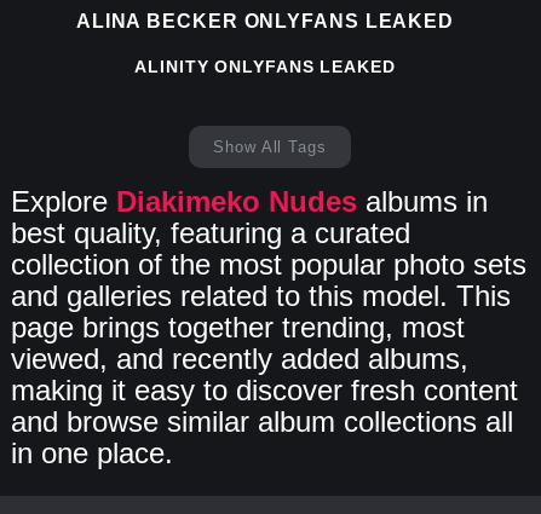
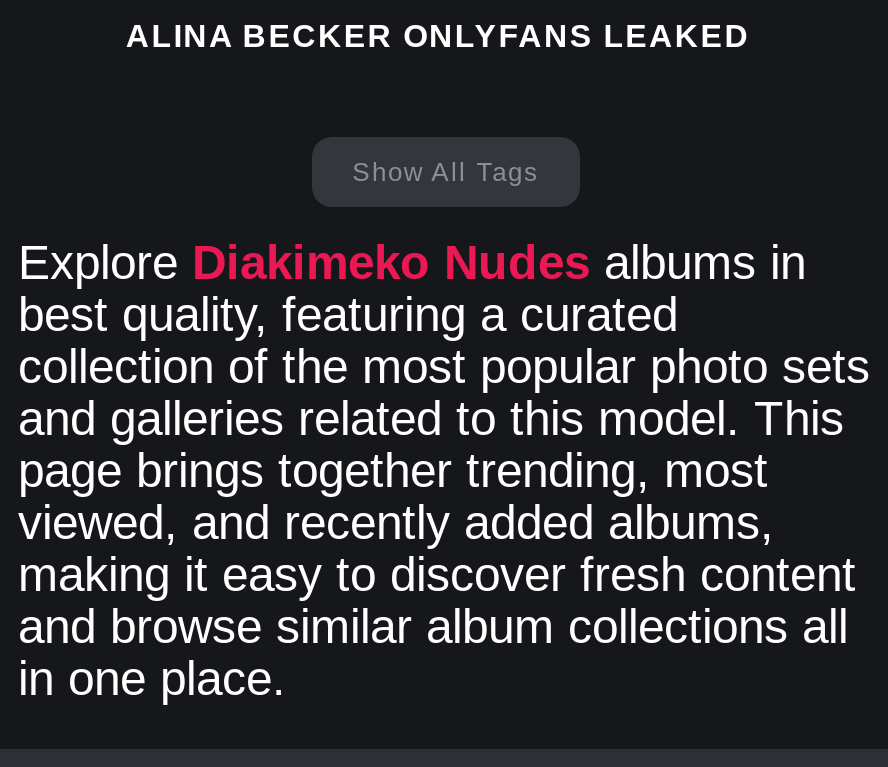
- ALINITY ONLYFANS LEAKED
